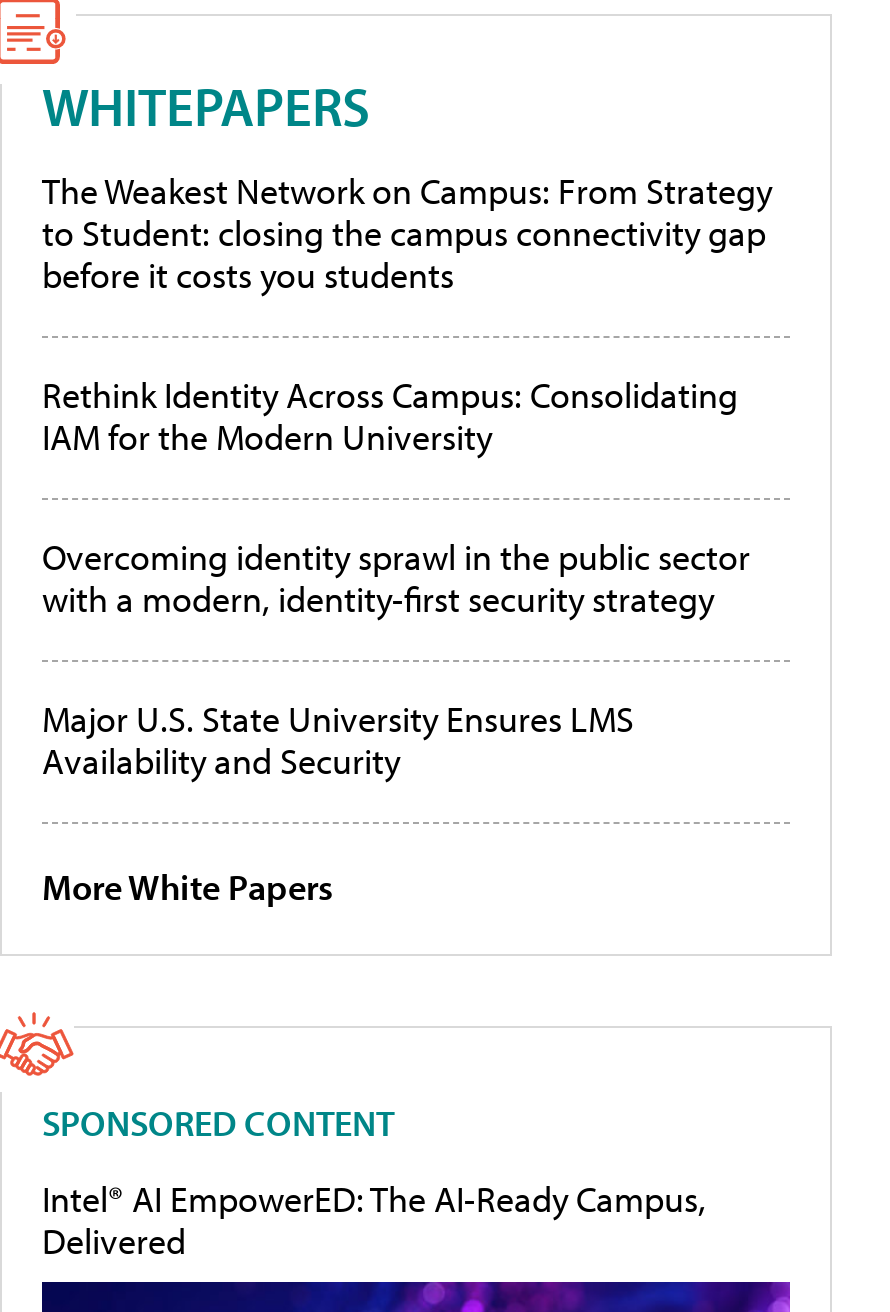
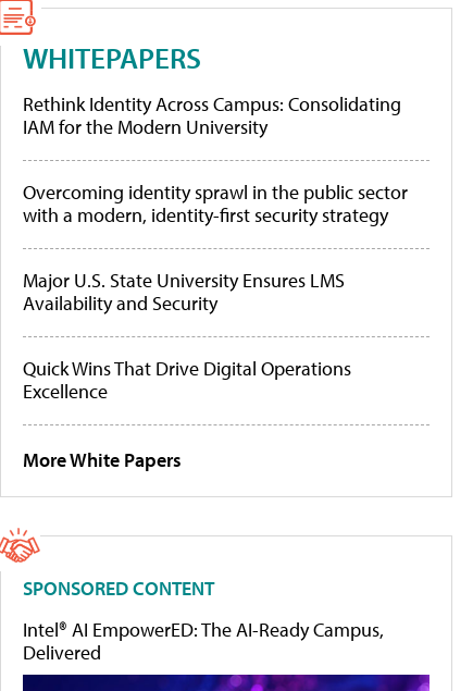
- The Weakest Network on Campus: From Strategy
- to Student: closing the campus connectivity gap
- before it costs you students

moved up: Rethink Identity Across Campus: Consolidating | IAM for the Modern University | Overcoming identity sprawl in the public sector | with a modern, identity-first security strategy | Major U.S. State University Ensures LMS | Availability and Security

+ Quick Wins That Drive Digital Operations
+ Excellence
